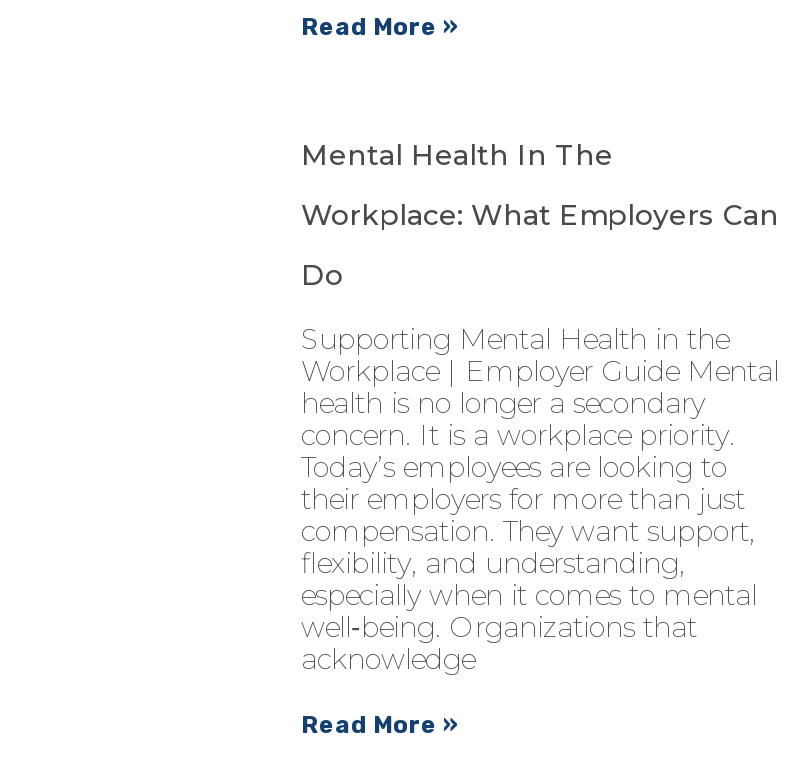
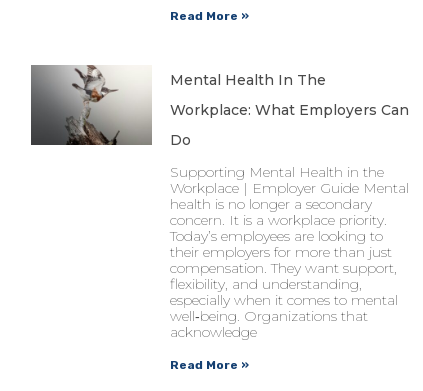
+ [image]
